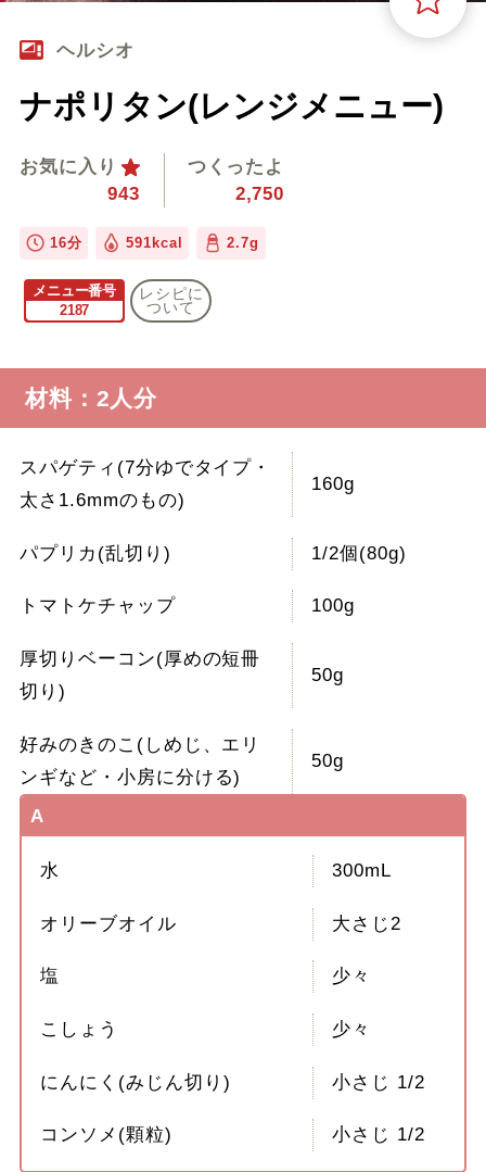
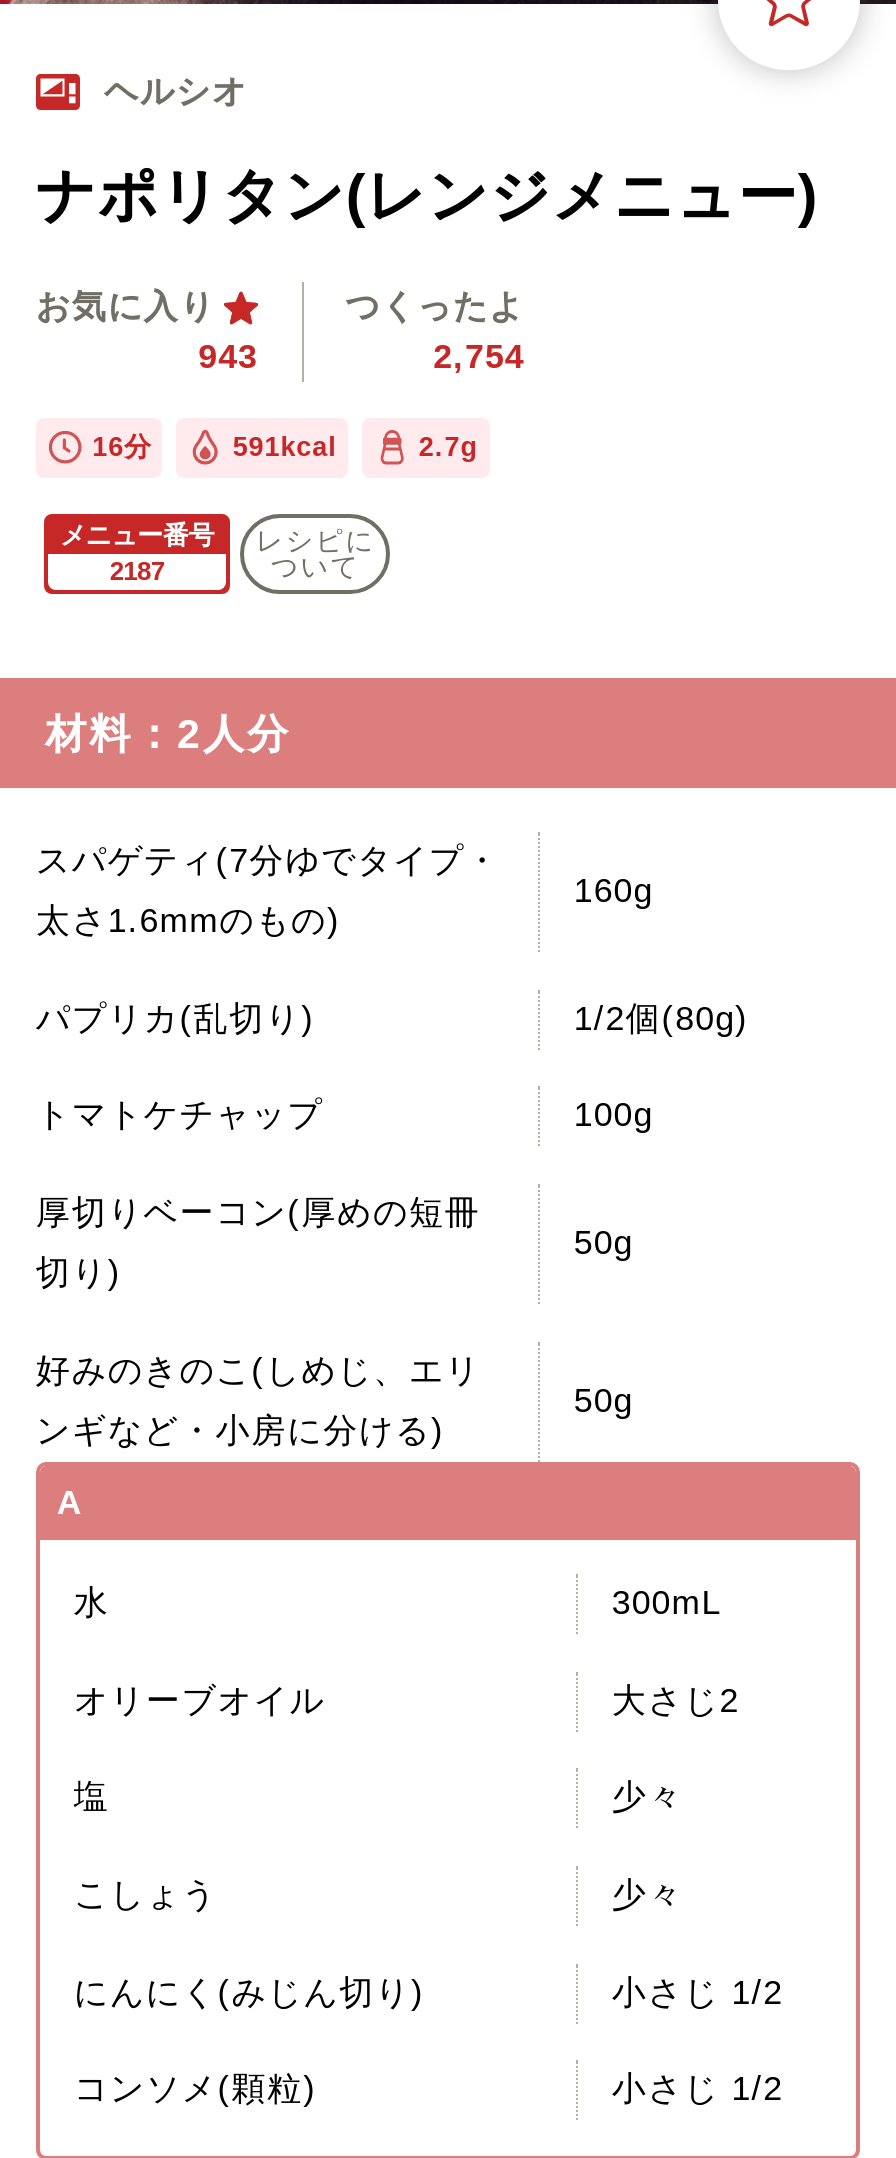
- 2,750
+ 2,754
